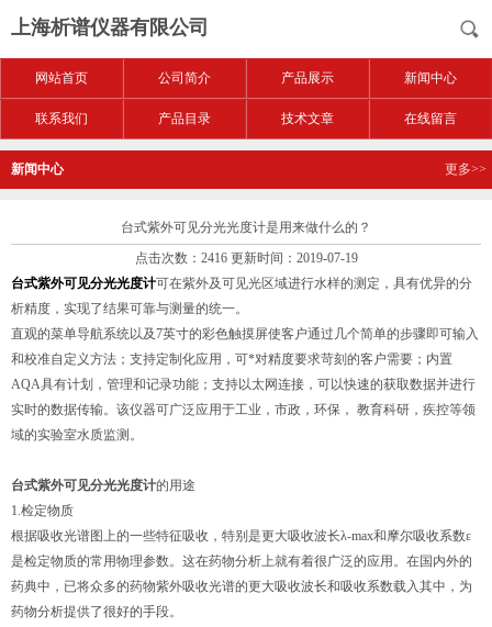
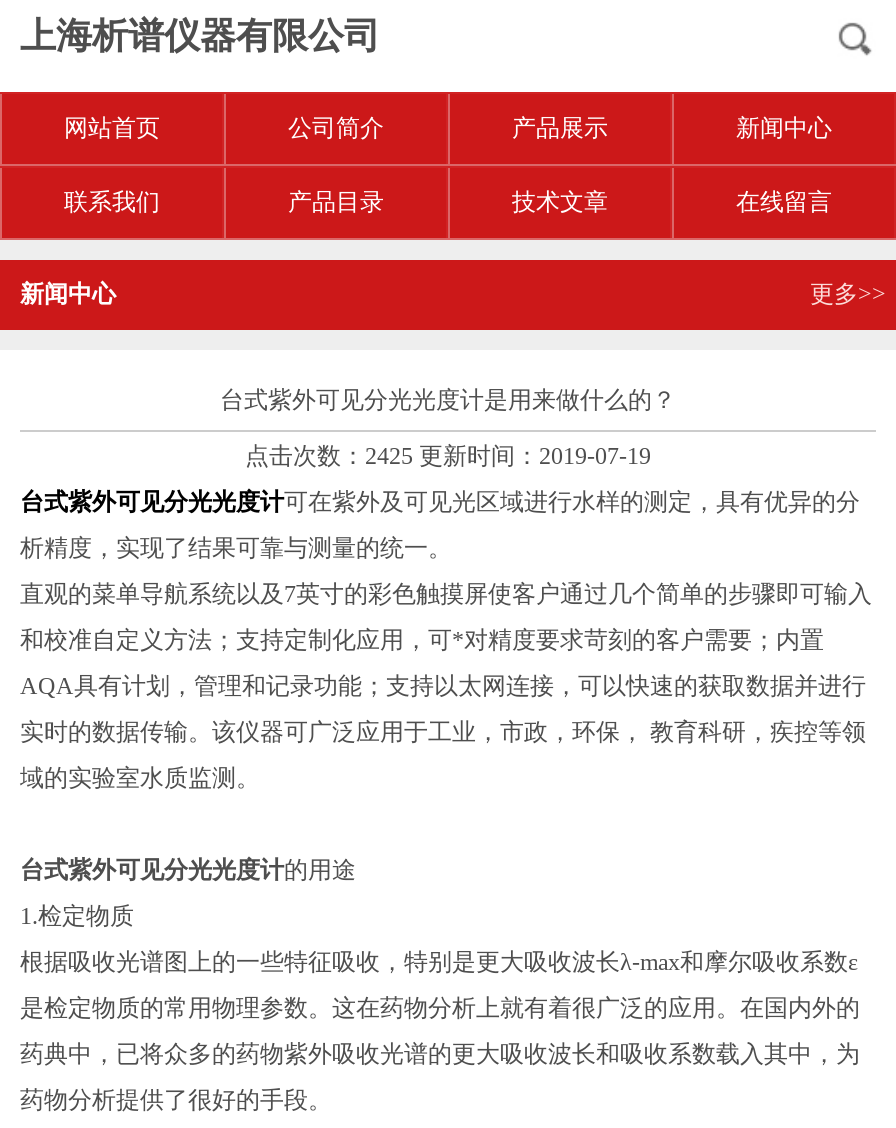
- 点击次数：2416 更新时间：2019-07-19
+ 点击次数：2425 更新时间：2019-07-19
